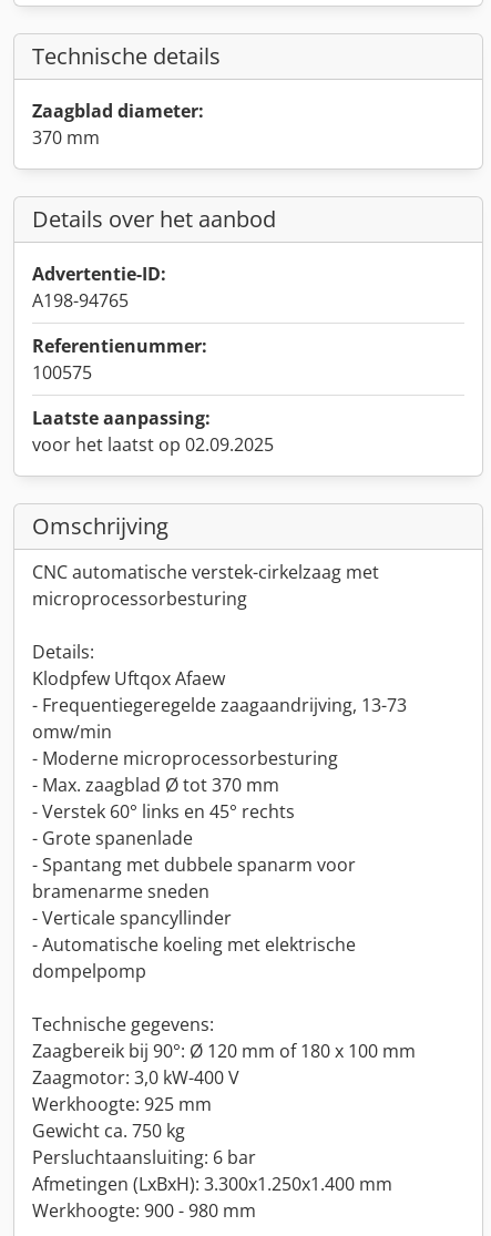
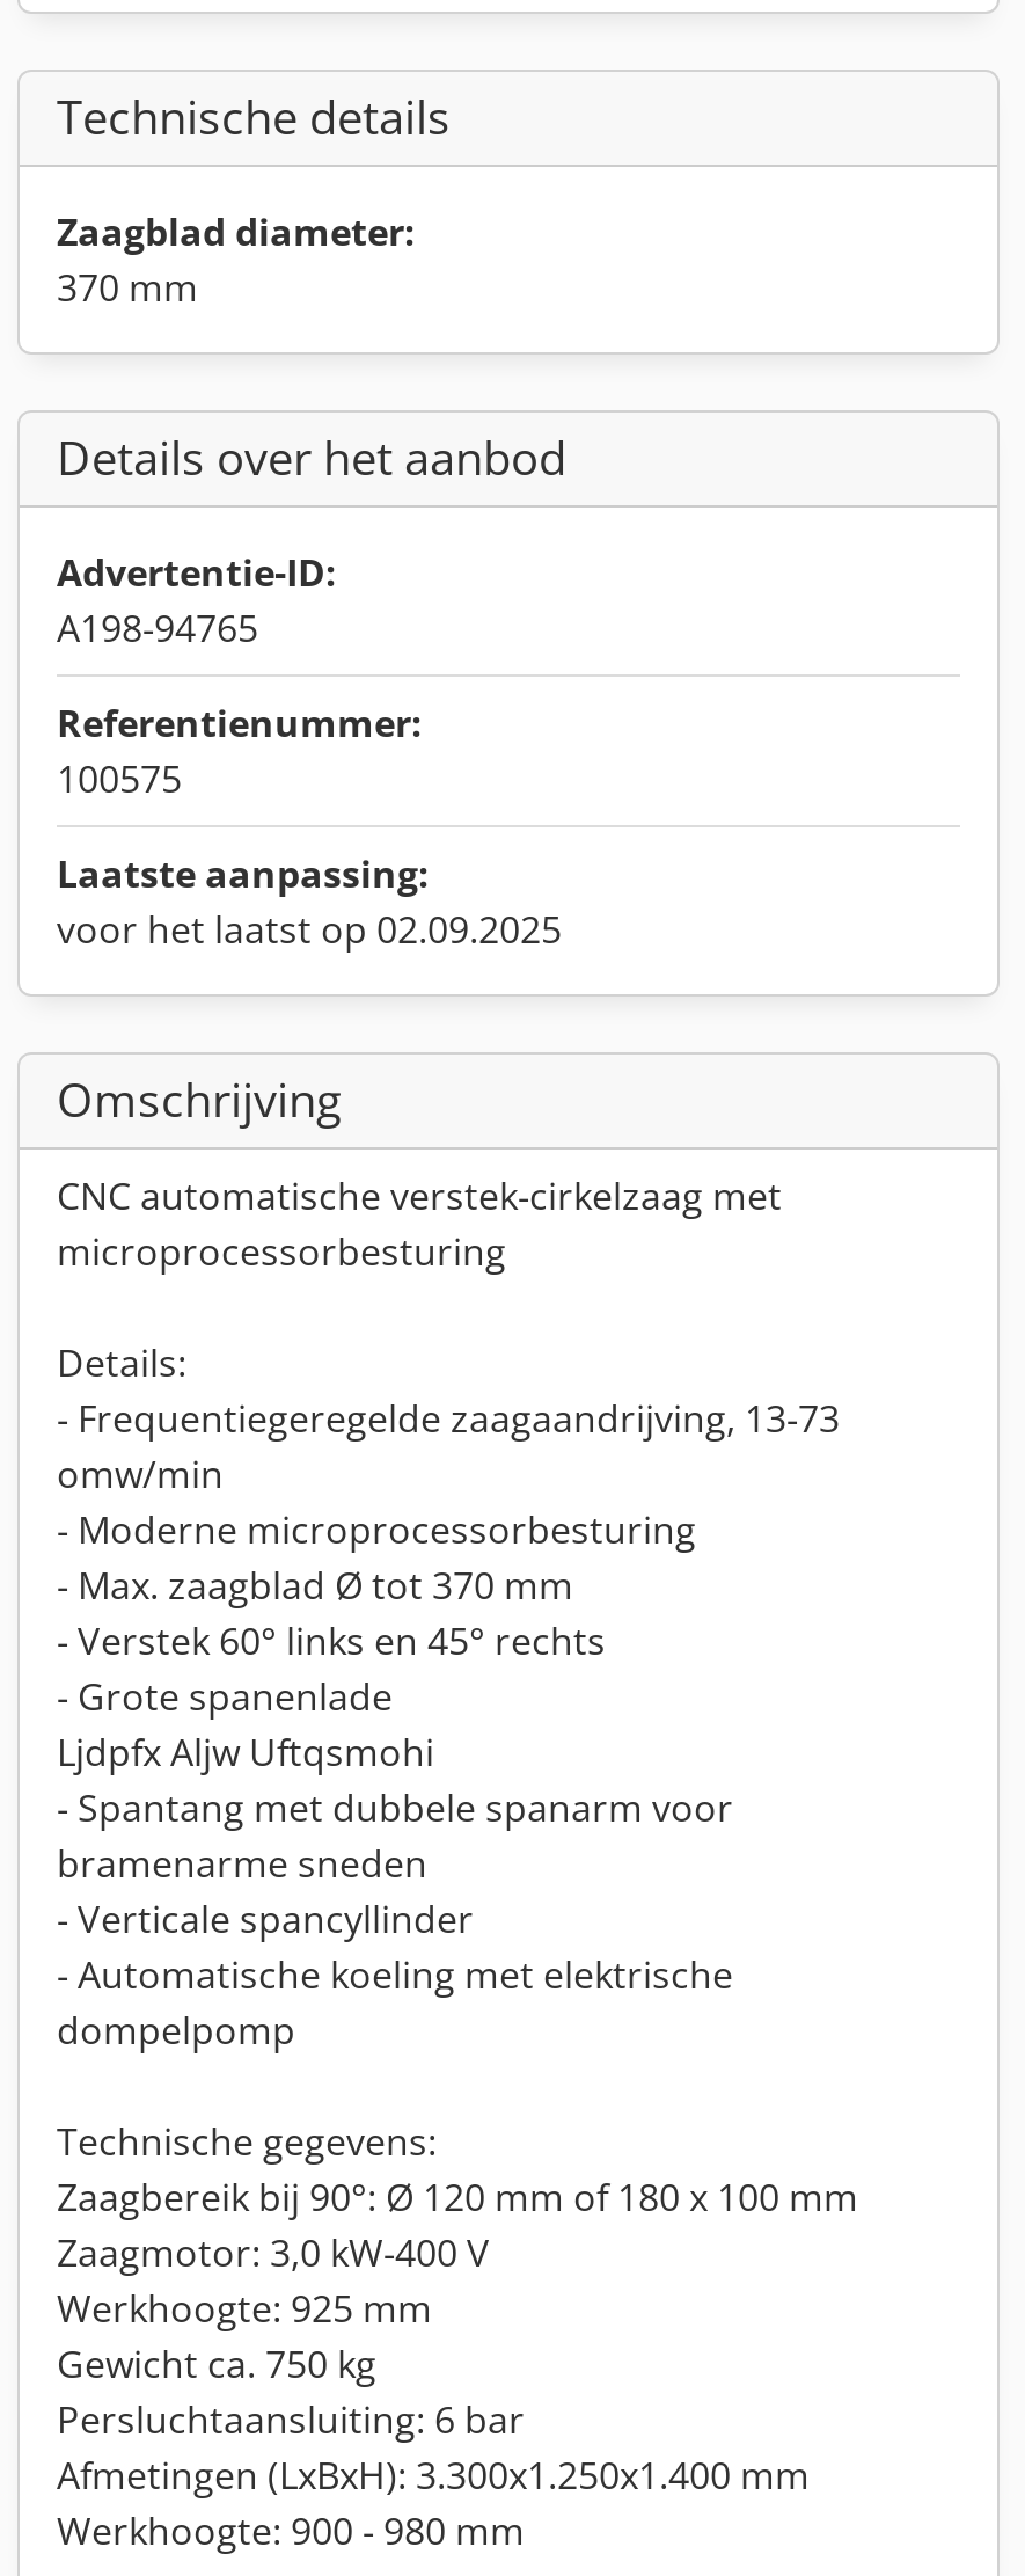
- Klodpfew Uftqox Afaew

moved up: - Frequentiegeregelde zaagaandrijving, 13-73 | omw/min | - Moderne microprocessorbesturing | - Max. zaagblad Ø tot 370 mm | - Verstek 60° links en 45° rechts | - Grote spanenlade

+ Ljdpfx Aljw Uftqsmohi
